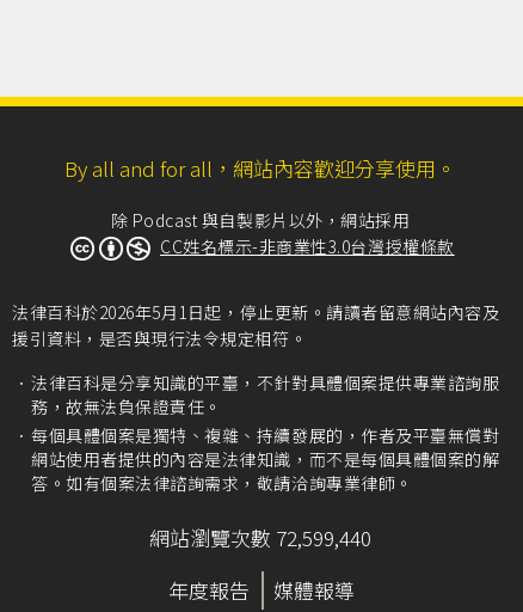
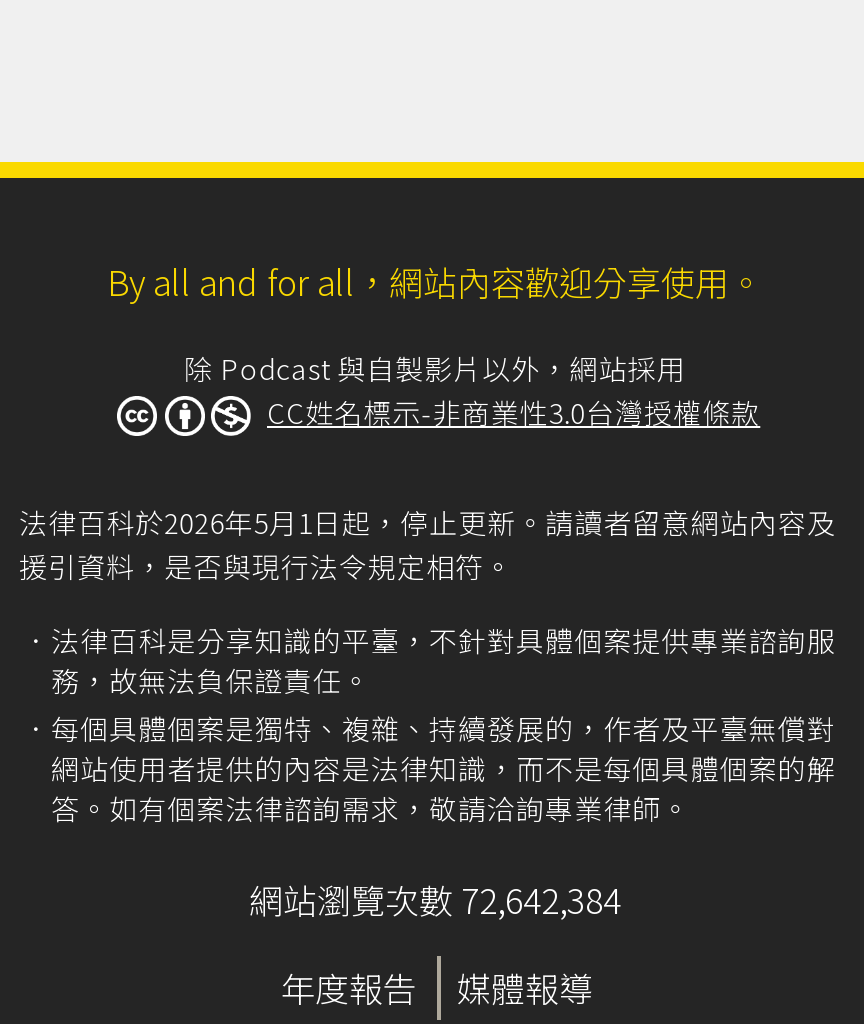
- 網站瀏覽次數 72,599,440
+ 網站瀏覽次數 72,642,384
